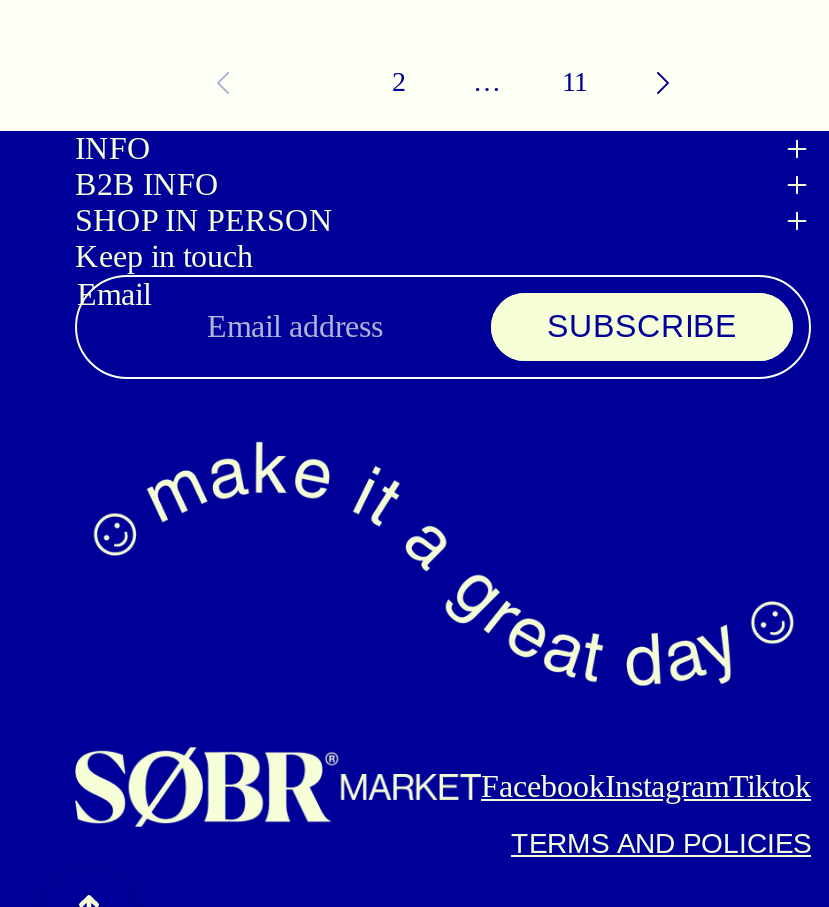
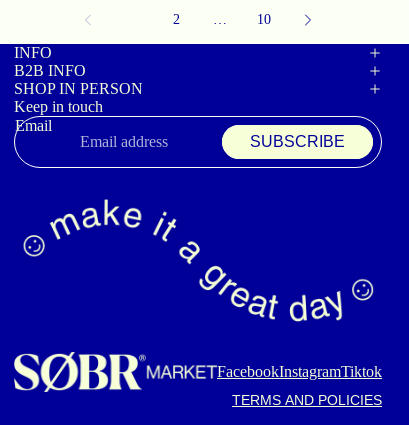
- 11
+ 10
